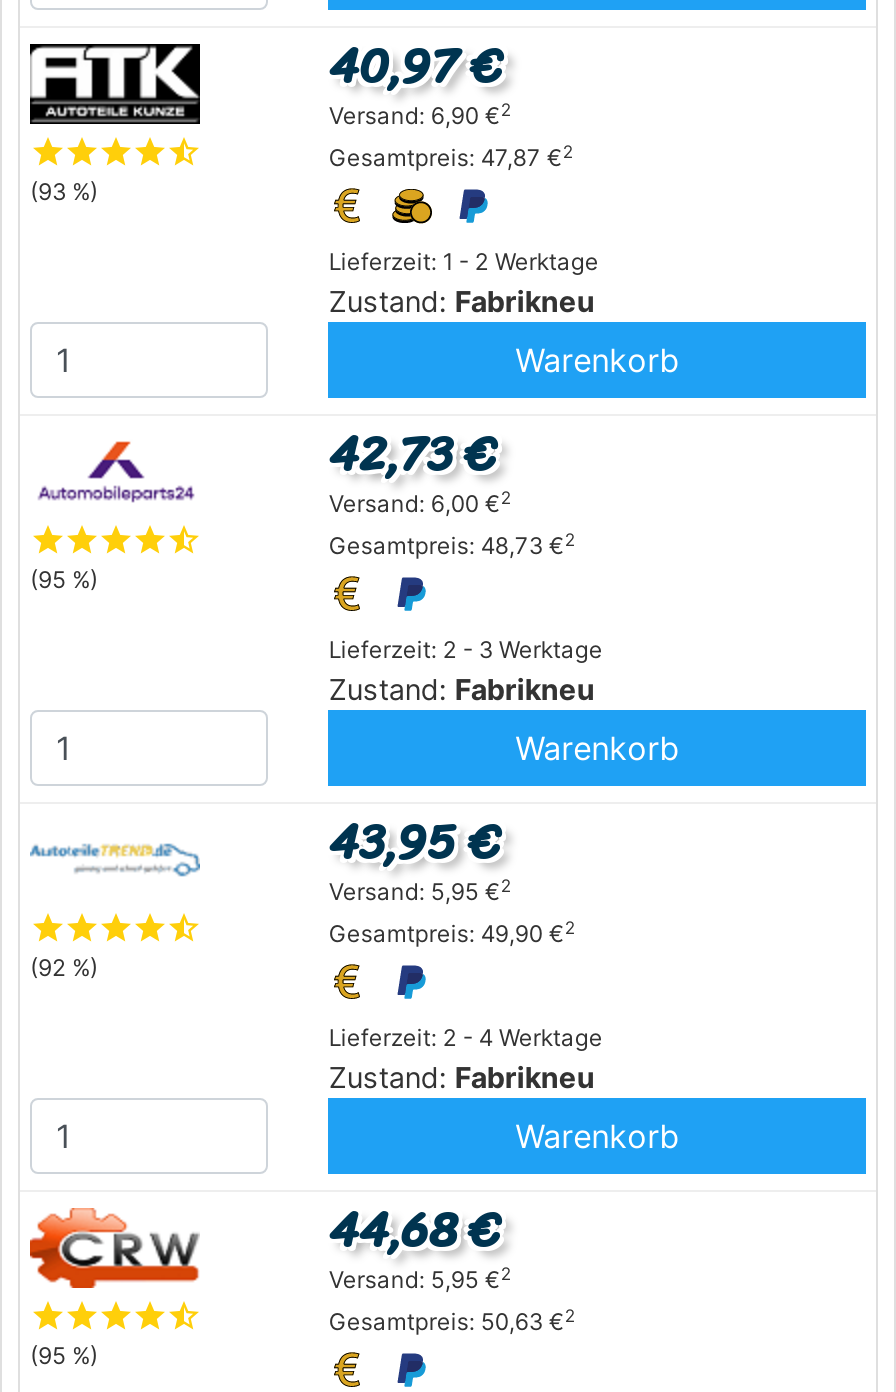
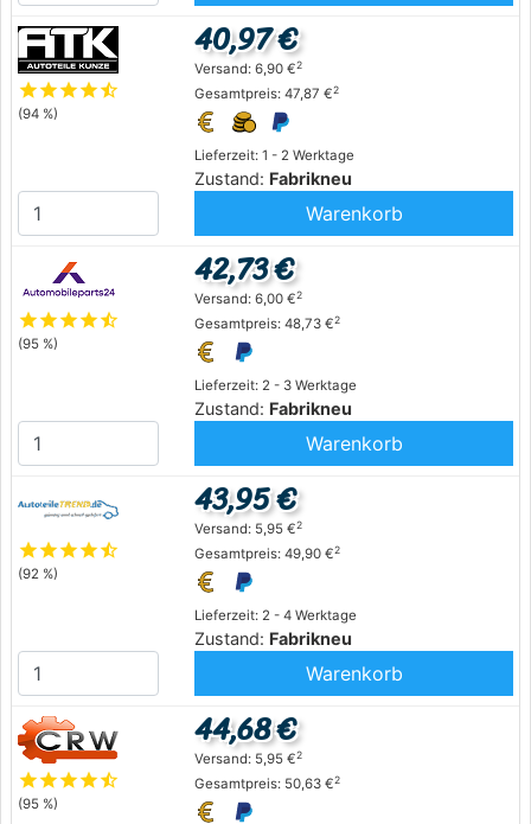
- (93 %)
+ (94 %)
